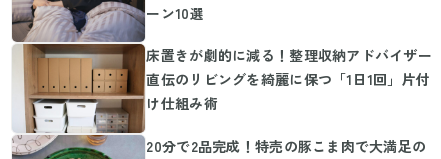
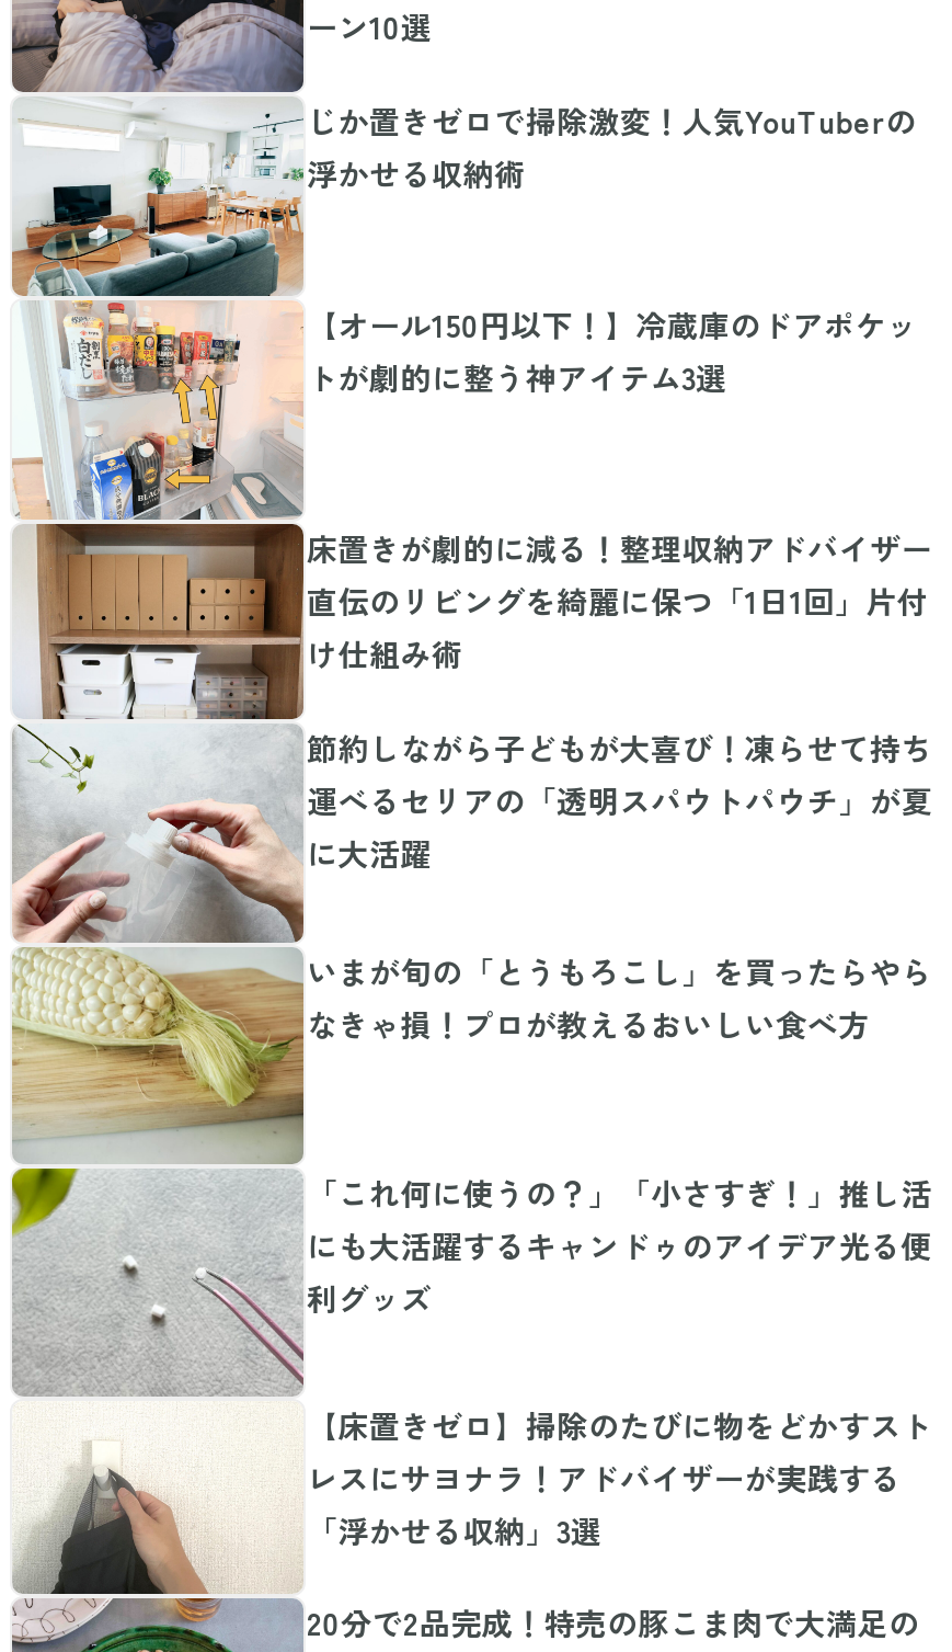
+ [image]
+ じか置きゼロで掃除激変！人気YouTuberの
+ 浮かせる収納術
+ 【オール150円以下！】冷蔵庫のドアポケッ
+ トが劇的に整う神アイテム3選

+ [image]
+ 節約しながら子どもが大喜び！凍らせて持ち
+ 運べるセリアの「透明スパウトパウチ」が夏
+ に大活躍
+ いまが旬の「とうもろこし」を買ったらやら
+ なきゃ損！プロが教えるおいしい食べ方

+ 「これ何に使うの？」「小さすぎ！」推し活
+ にも大活躍するキャンドゥのアイデア光る便
+ 利グッズ
+ 【床置きゼロ】掃除のたびに物をどかすスト
+ レスにサヨナラ！アドバイザーが実践する
+ 「浮かせる収納」3選
